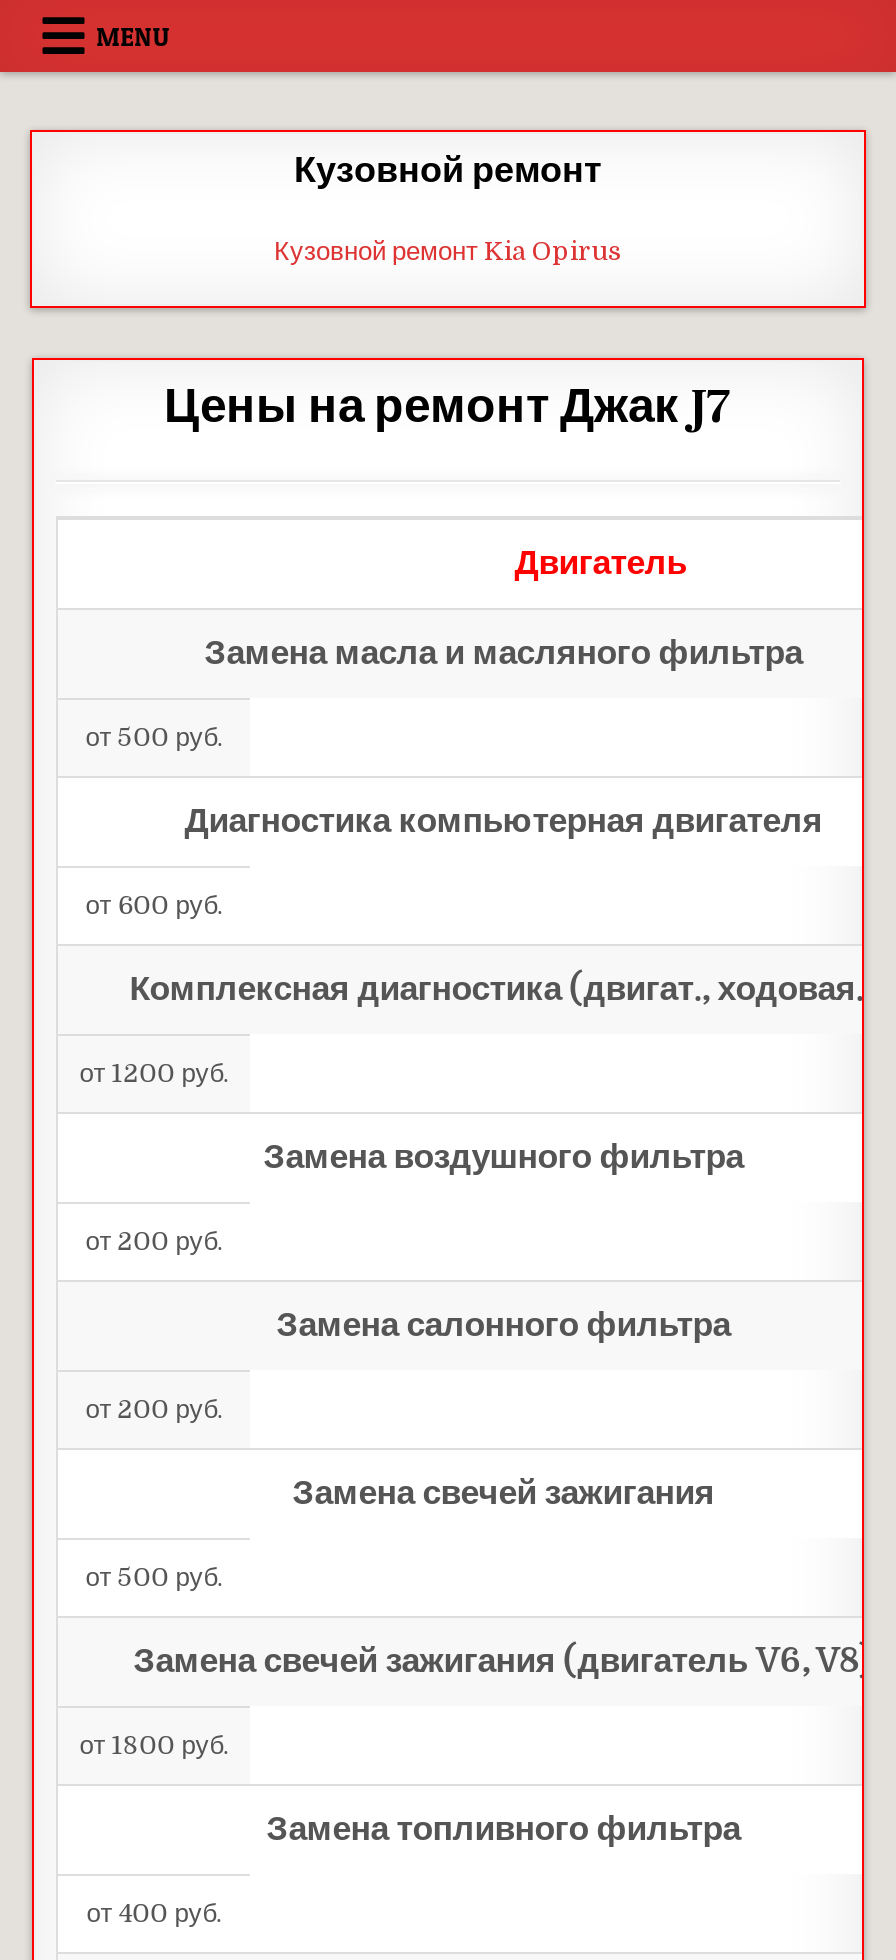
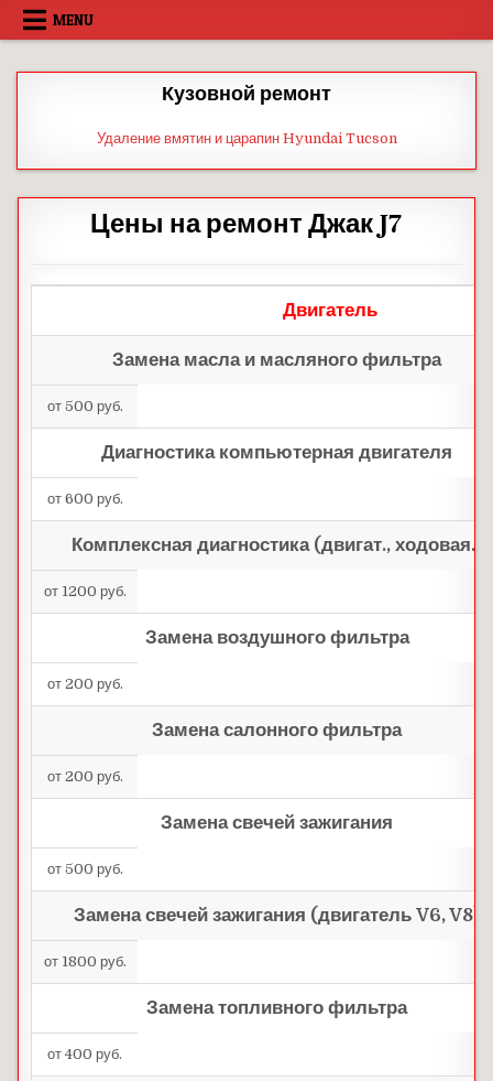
- Кузовной ремонт Kia Opirus
+ Удаление вмятин и царапин Hyundai Tucson
